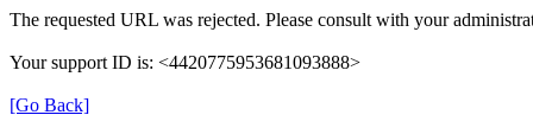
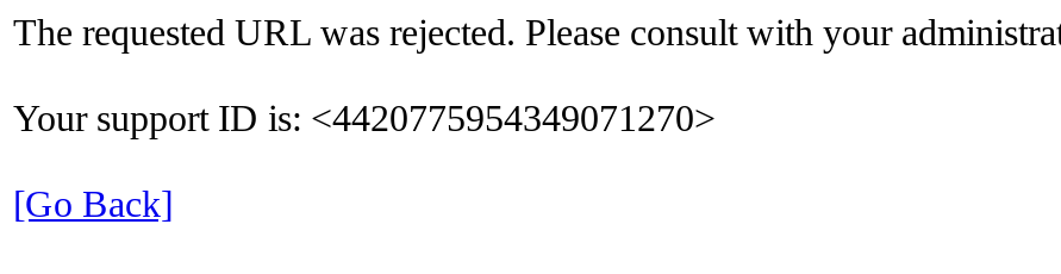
- Your support ID is: <4420775953681093888>
+ Your support ID is: <4420775954349071270>
